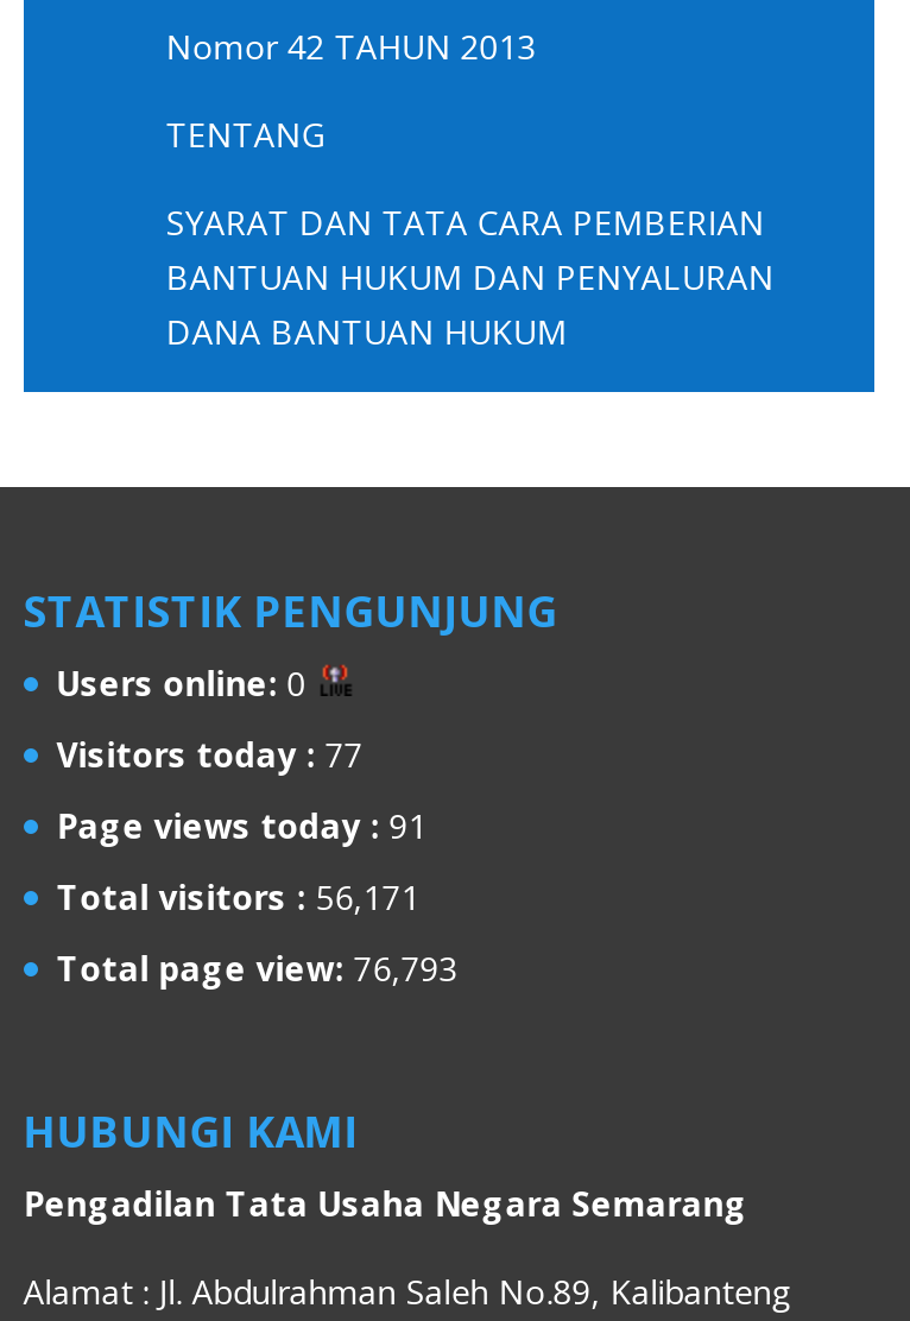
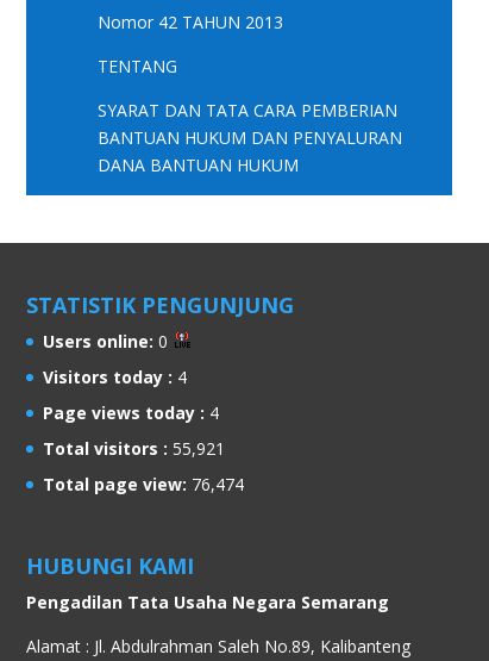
- Visitors today : 77
+ Visitors today : 4

- Page views today : 91
+ Page views today : 4

- Total visitors : 56,171
+ Total visitors : 55,921

- Total page view: 76,793
+ Total page view: 76,474
